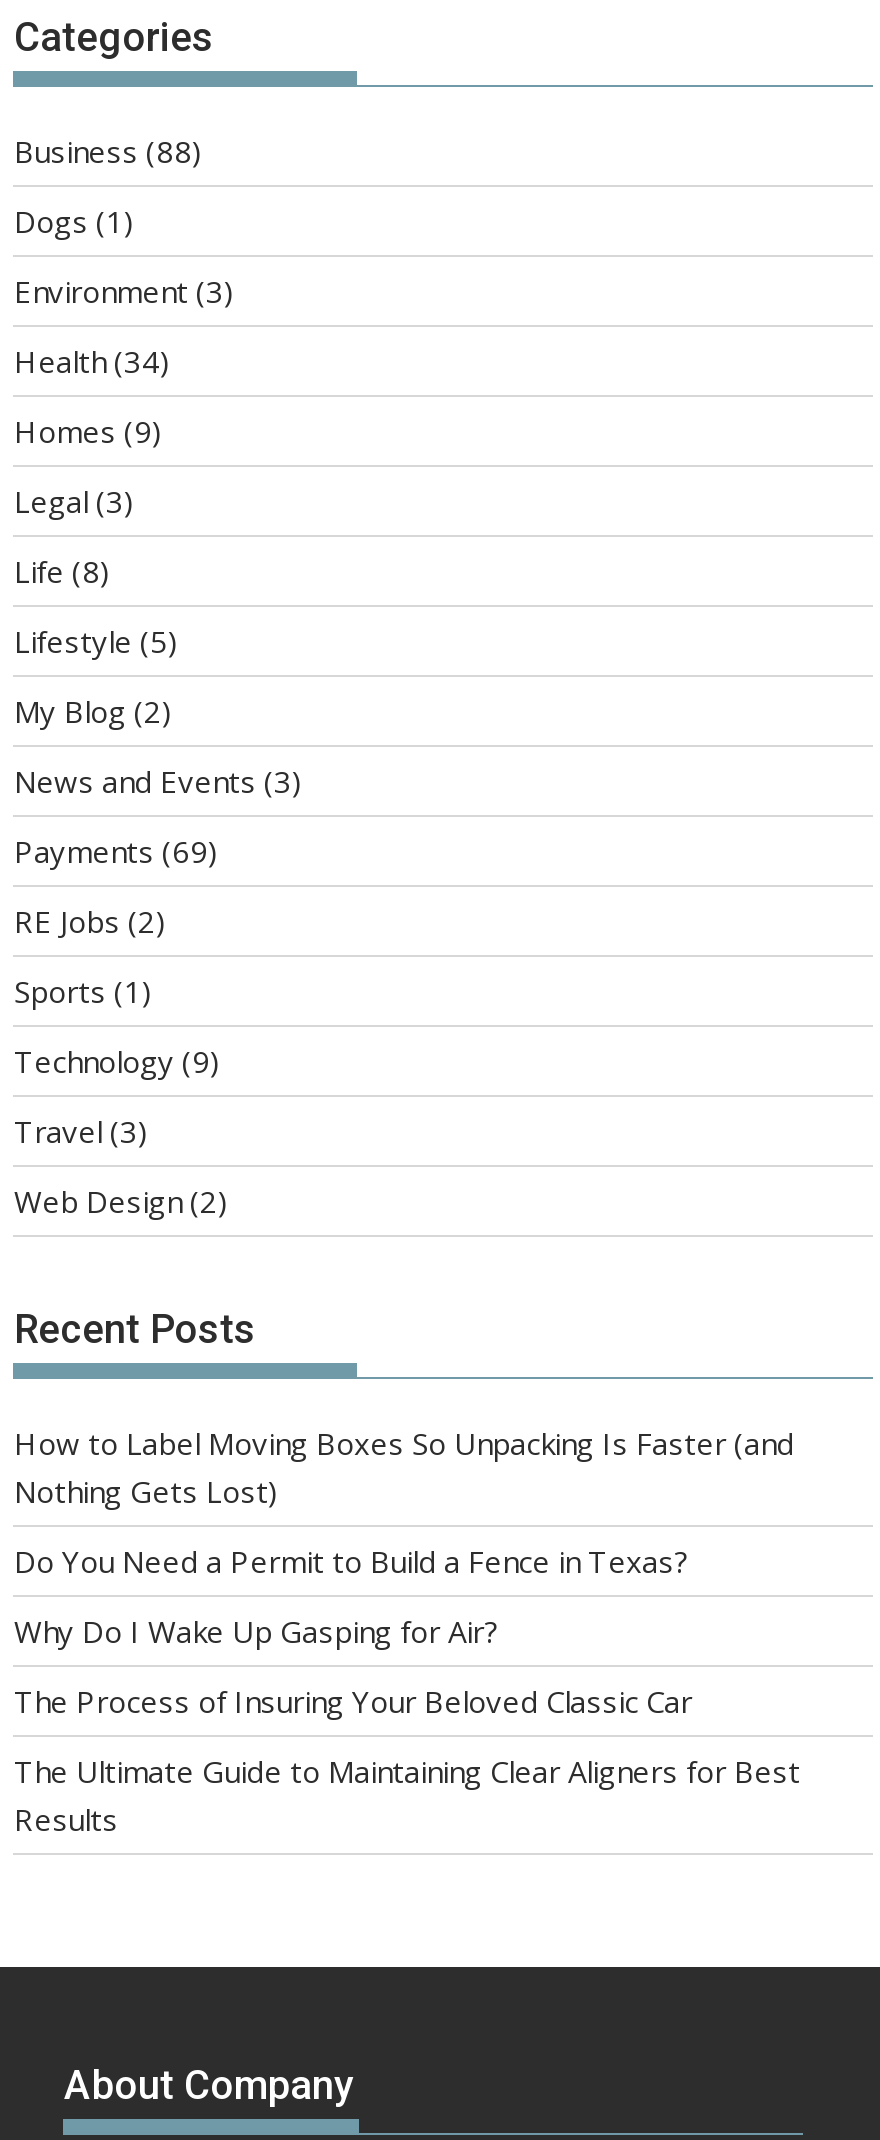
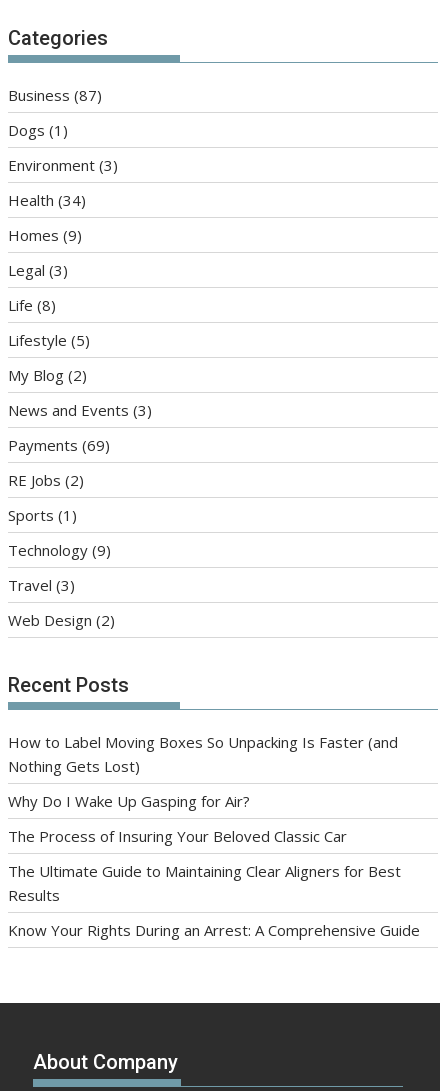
- Business (88)
+ Business (87)

- Do You Need a Permit to Build a Fence in Texas?

moved up: Why Do I Wake Up Gasping for Air? | The Process of Insuring Your Beloved Classic Car | The Ultimate Guide to Maintaining Clear Aligners for Best | Results

+ Know Your Rights During an Arrest: A Comprehensive Guide
